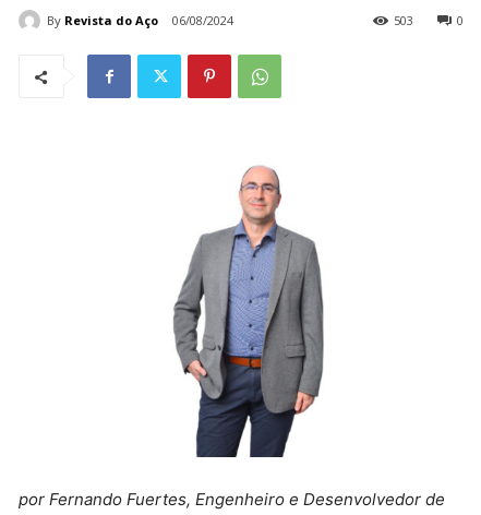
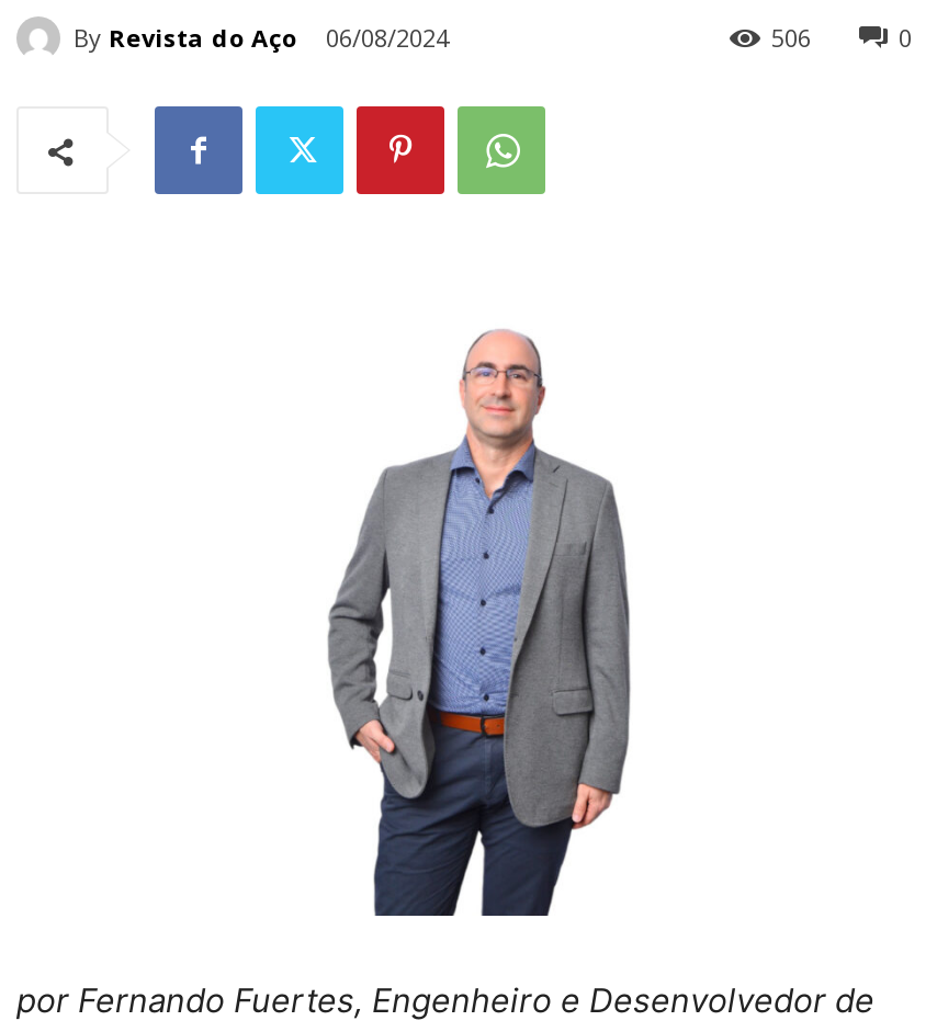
- 503
+ 506
